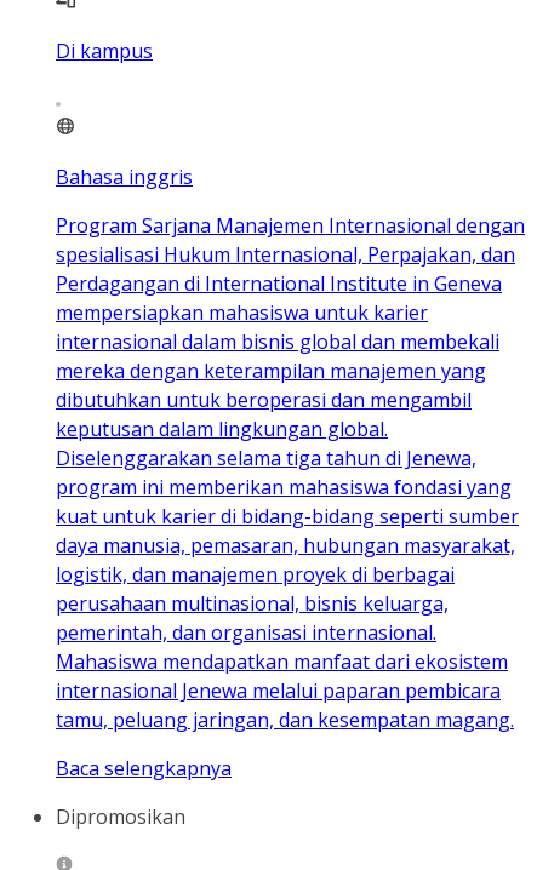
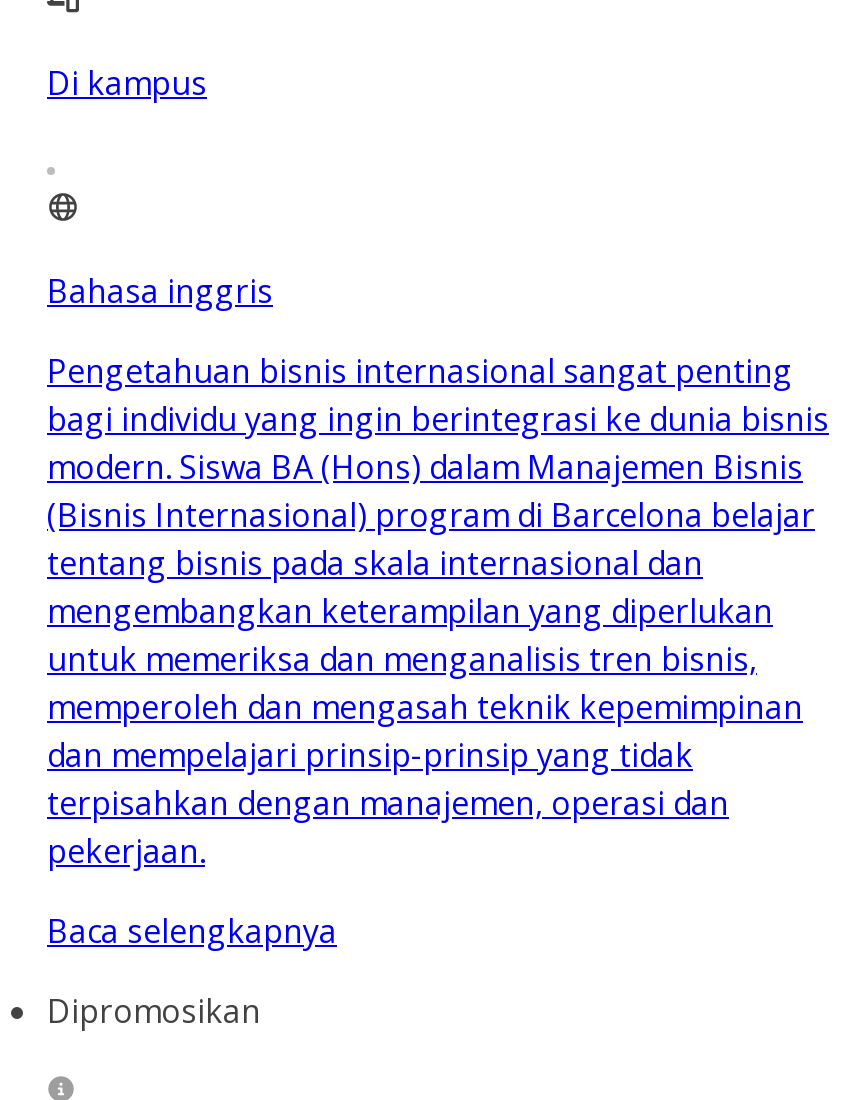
- Program Sarjana Manajemen Internasional dengan
- spesialisasi Hukum Internasional, Perpajakan, dan
- Perdagangan di International Institute in Geneva
- mempersiapkan mahasiswa untuk karier
- internasional dalam bisnis global dan membekali
- mereka dengan keterampilan manajemen yang
- dibutuhkan untuk beroperasi dan mengambil
- keputusan dalam lingkungan global.
- Diselenggarakan selama tiga tahun di Jenewa,
- program ini memberikan mahasiswa fondasi yang
- kuat untuk karier di bidang-bidang seperti sumber
- daya manusia, pemasaran, hubungan masyarakat,
- logistik, dan manajemen proyek di berbagai
- perusahaan multinasional, bisnis keluarga,
- pemerintah, dan organisasi internasional.
- Mahasiswa mendapatkan manfaat dari ekosistem
- internasional Jenewa melalui paparan pembicara
- tamu, peluang jaringan, dan kesempatan magang.
+ Pengetahuan bisnis internasional sangat penting
+ bagi individu yang ingin berintegrasi ke dunia bisnis
+ modern. Siswa BA (Hons) dalam Manajemen Bisnis
+ (Bisnis Internasional) program di Barcelona belajar
+ tentang bisnis pada skala internasional dan
+ mengembangkan keterampilan yang diperlukan
+ untuk memeriksa dan menganalisis tren bisnis,
+ memperoleh dan mengasah teknik kepemimpinan
+ dan mempelajari prinsip-prinsip yang tidak
+ terpisahkan dengan manajemen, operasi dan
+ pekerjaan.
